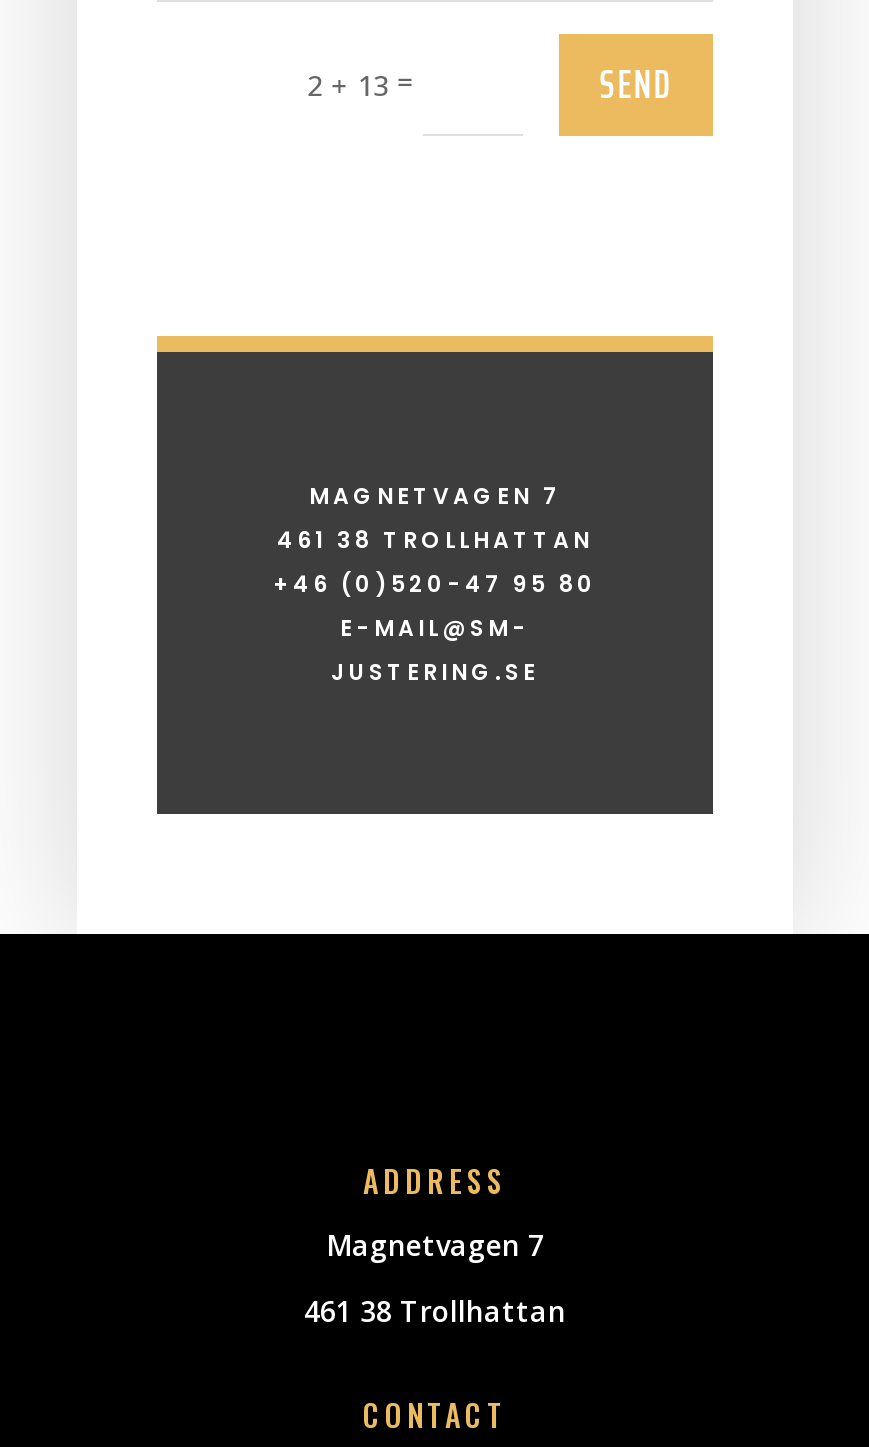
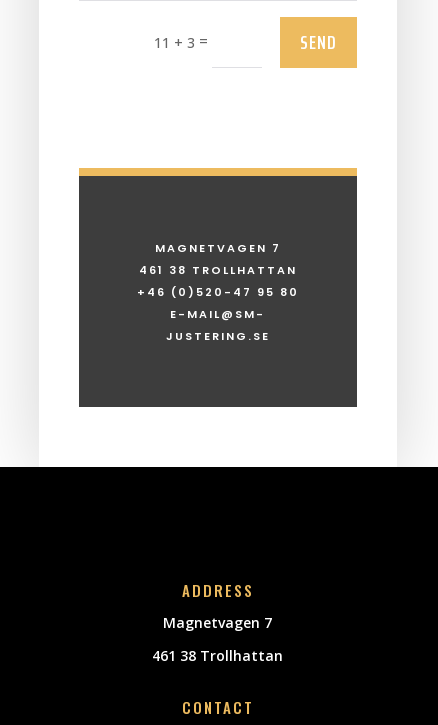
- 2 + 13 =
+ 11 + 3 =
